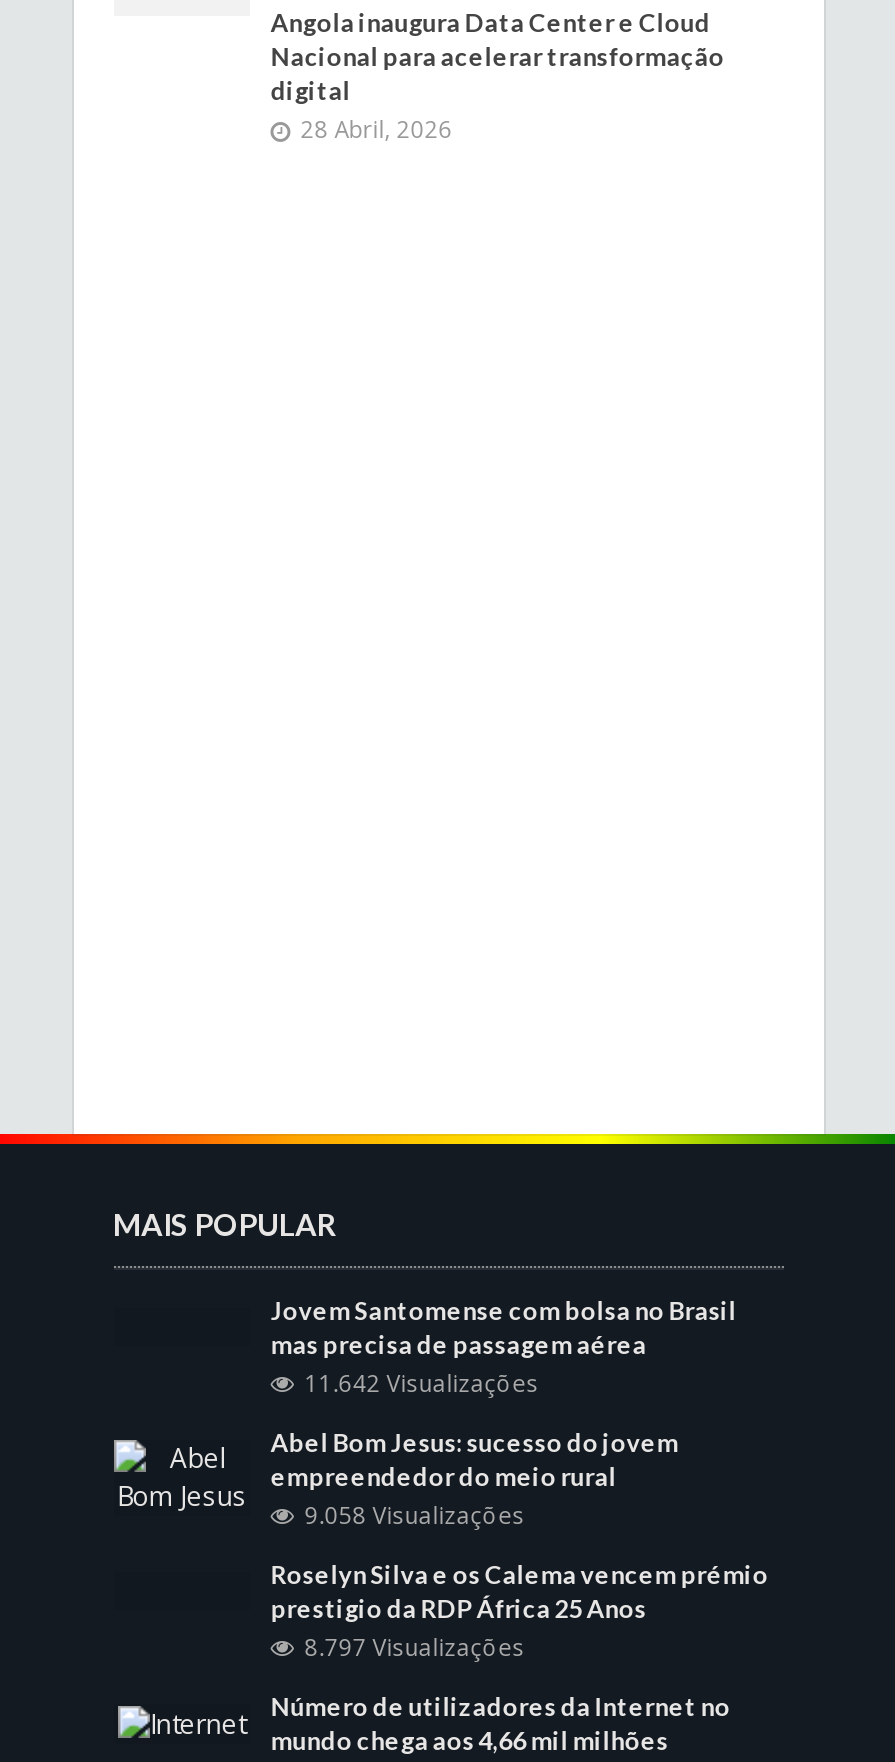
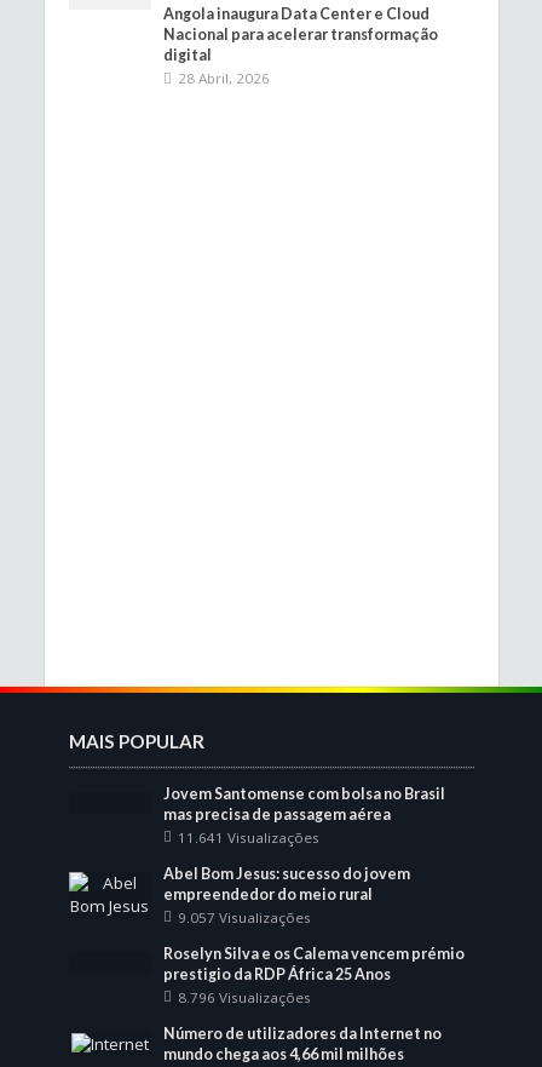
- 11.642 Visualizações
+ 11.641 Visualizações

- 9.058 Visualizações
+ 9.057 Visualizações

- 8.797 Visualizações
+ 8.796 Visualizações
